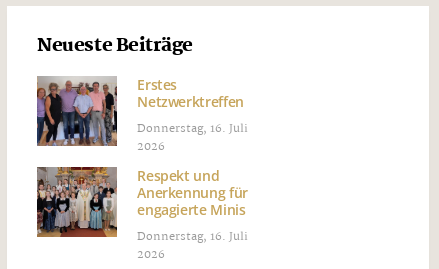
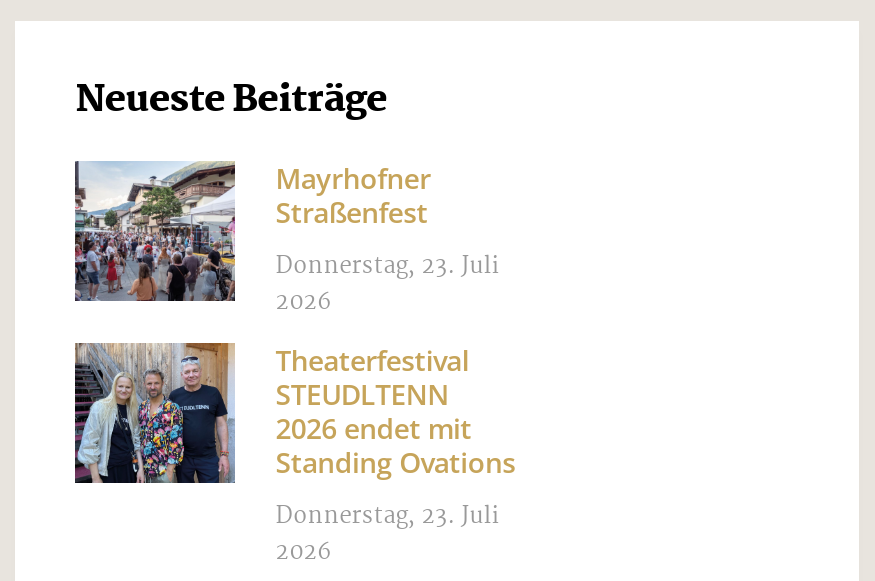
- [image]
- Erstes
- Netzwerktreffen
+ [image]
+ Mayrhofner
+ Straßenfest

- Donnerstag, 16. Juli
+ Donnerstag, 23. Juli

- [image]
- Respekt und
- Anerkennung für
- engagierte Minis
+ [image]
+ Theaterfestival
+ STEUDLTENN
+ 2026 endet mit
+ Standing Ovations

- Donnerstag, 16. Juli
+ Donnerstag, 23. Juli
